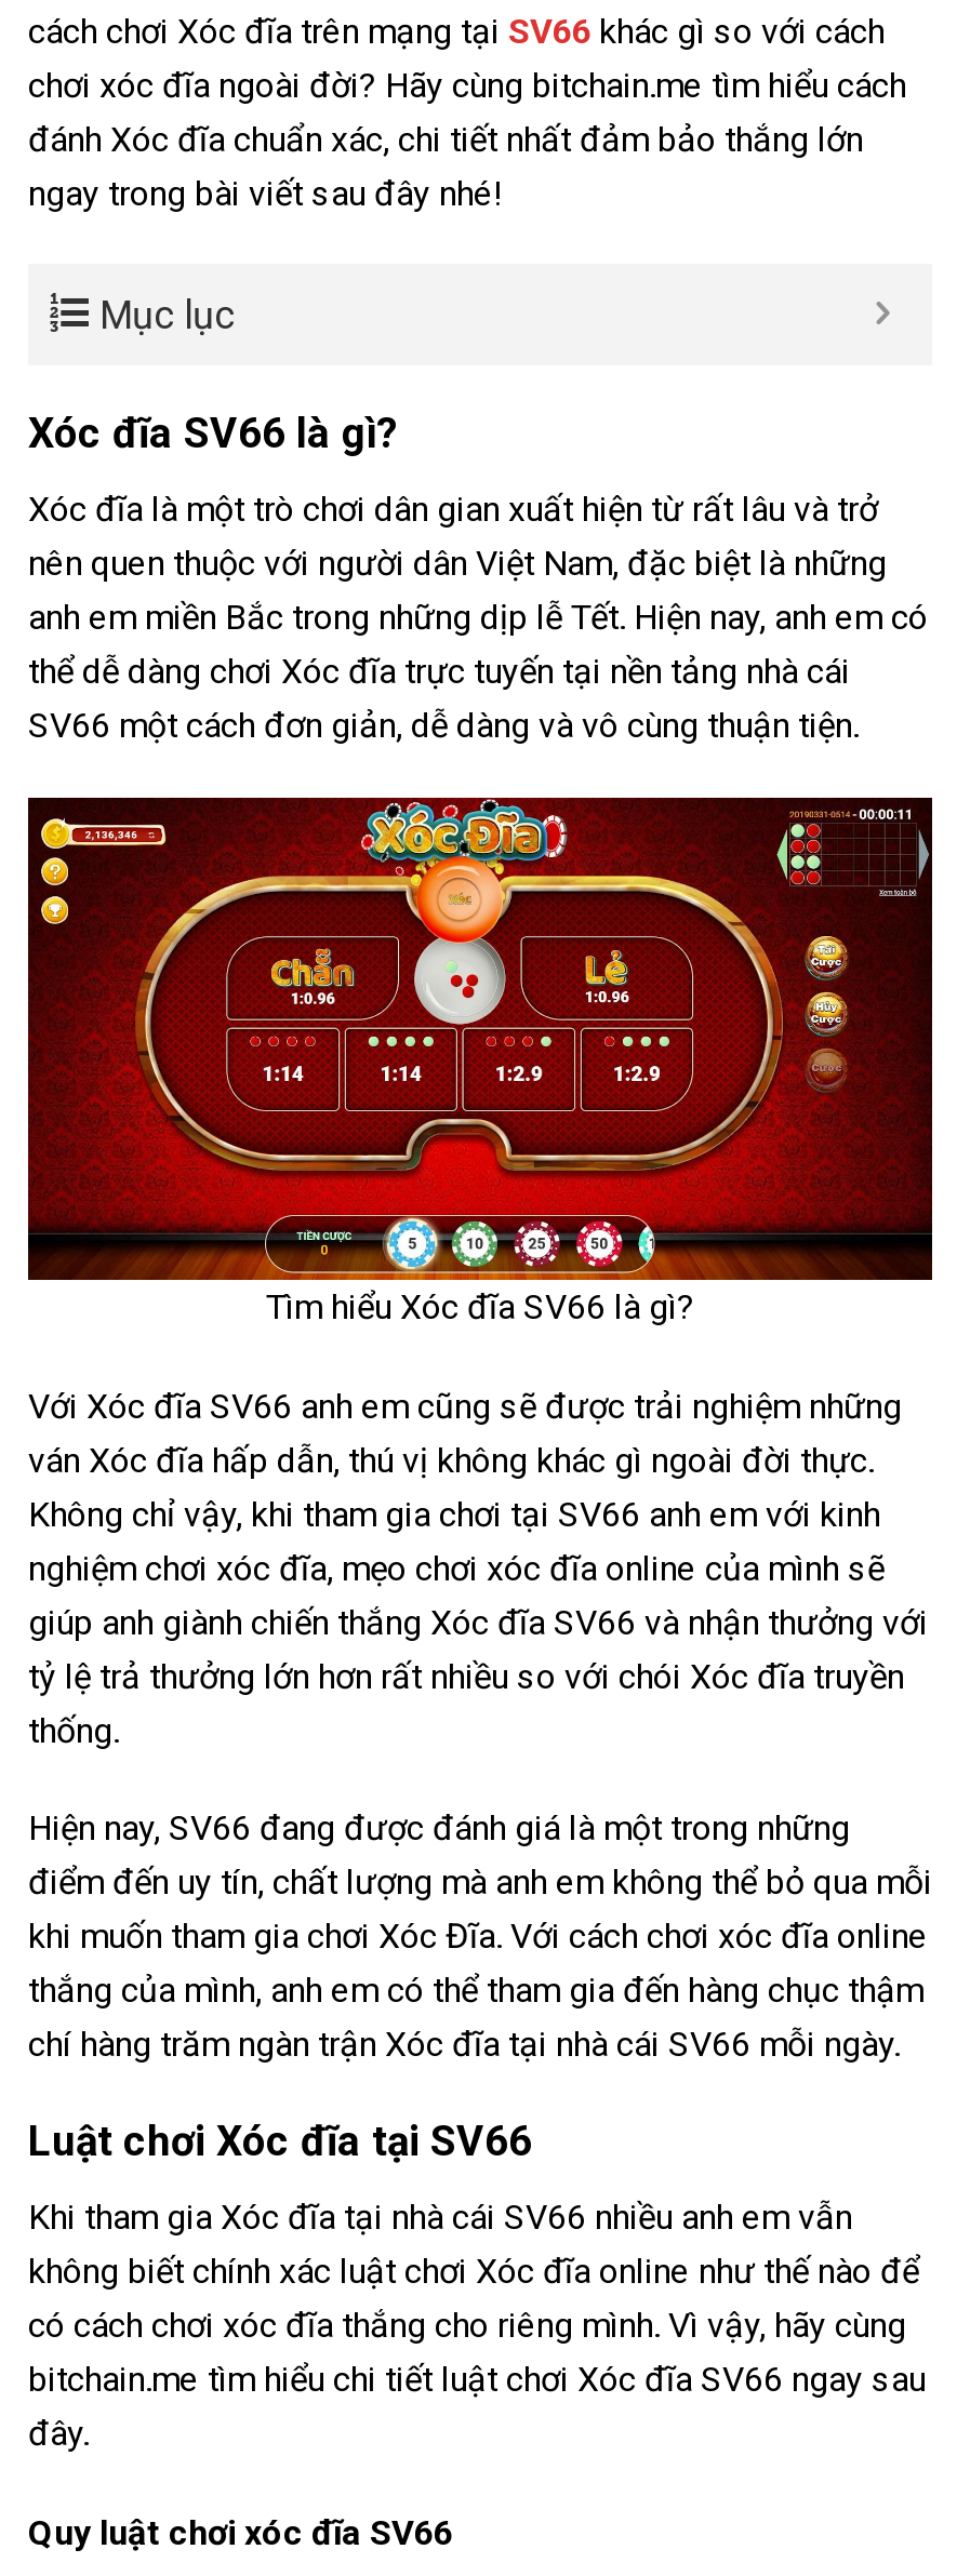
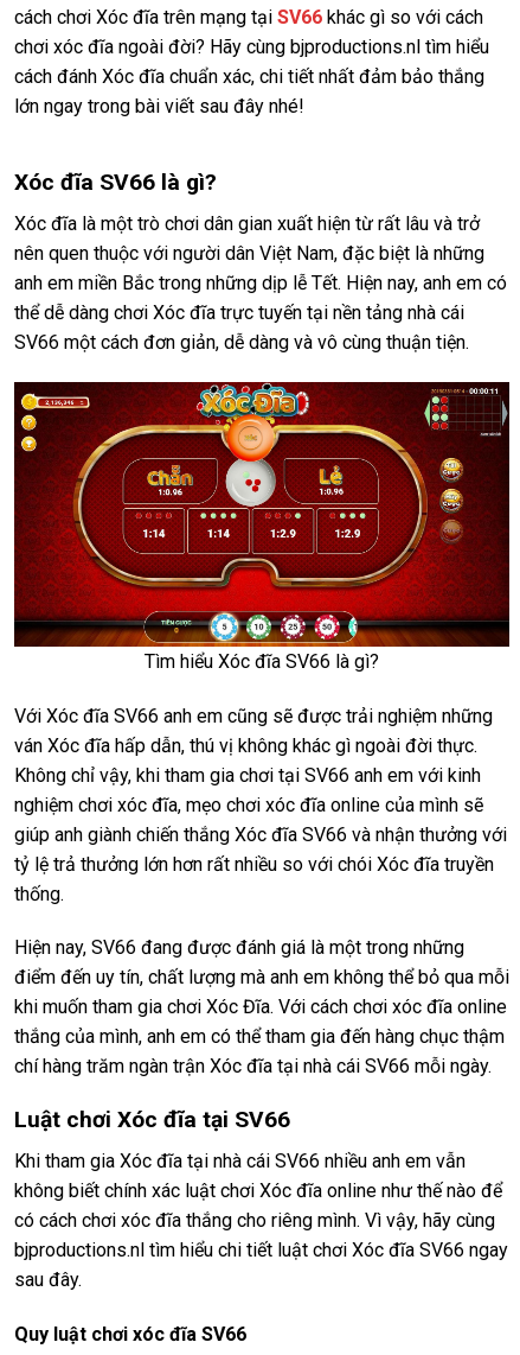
- chơi xóc đĩa ngoài đời? Hãy cùng bitchain.me tìm hiểu cách
- đánh Xóc đĩa chuẩn xác, chi tiết nhất đảm bảo thắng lớn
- ngay trong bài viết sau đây nhé!
- Mục lục
+ chơi xóc đĩa ngoài đời? Hãy cùng bjproductions.nl tìm hiểu
+ cách đánh Xóc đĩa chuẩn xác, chi tiết nhất đảm bảo thắng
+ lớn ngay trong bài viết sau đây nhé!

- bitchain.me tìm hiểu chi tiết luật chơi Xóc đĩa SV66 ngay sau
- đây.
+ bjproductions.nl tìm hiểu chi tiết luật chơi Xóc đĩa SV66 ngay
+ sau đây.
